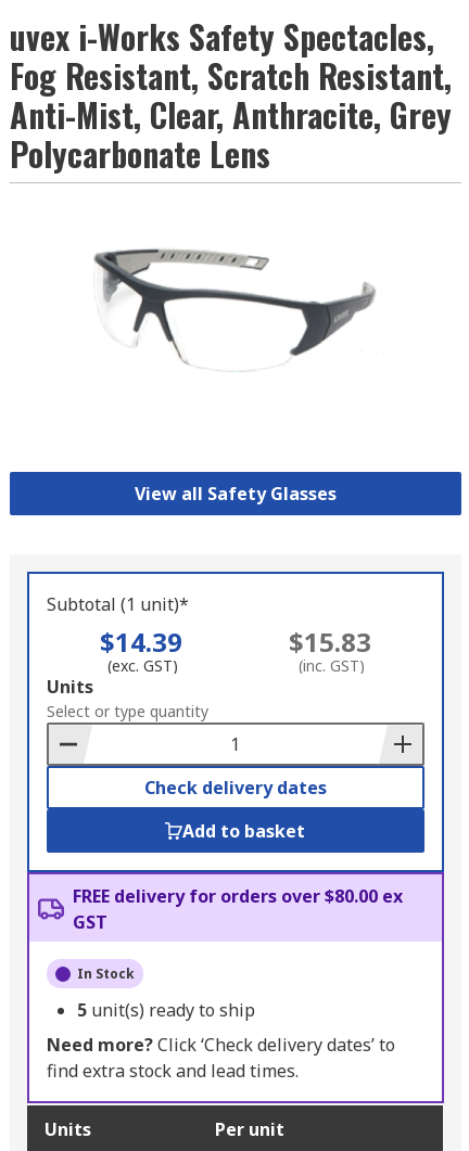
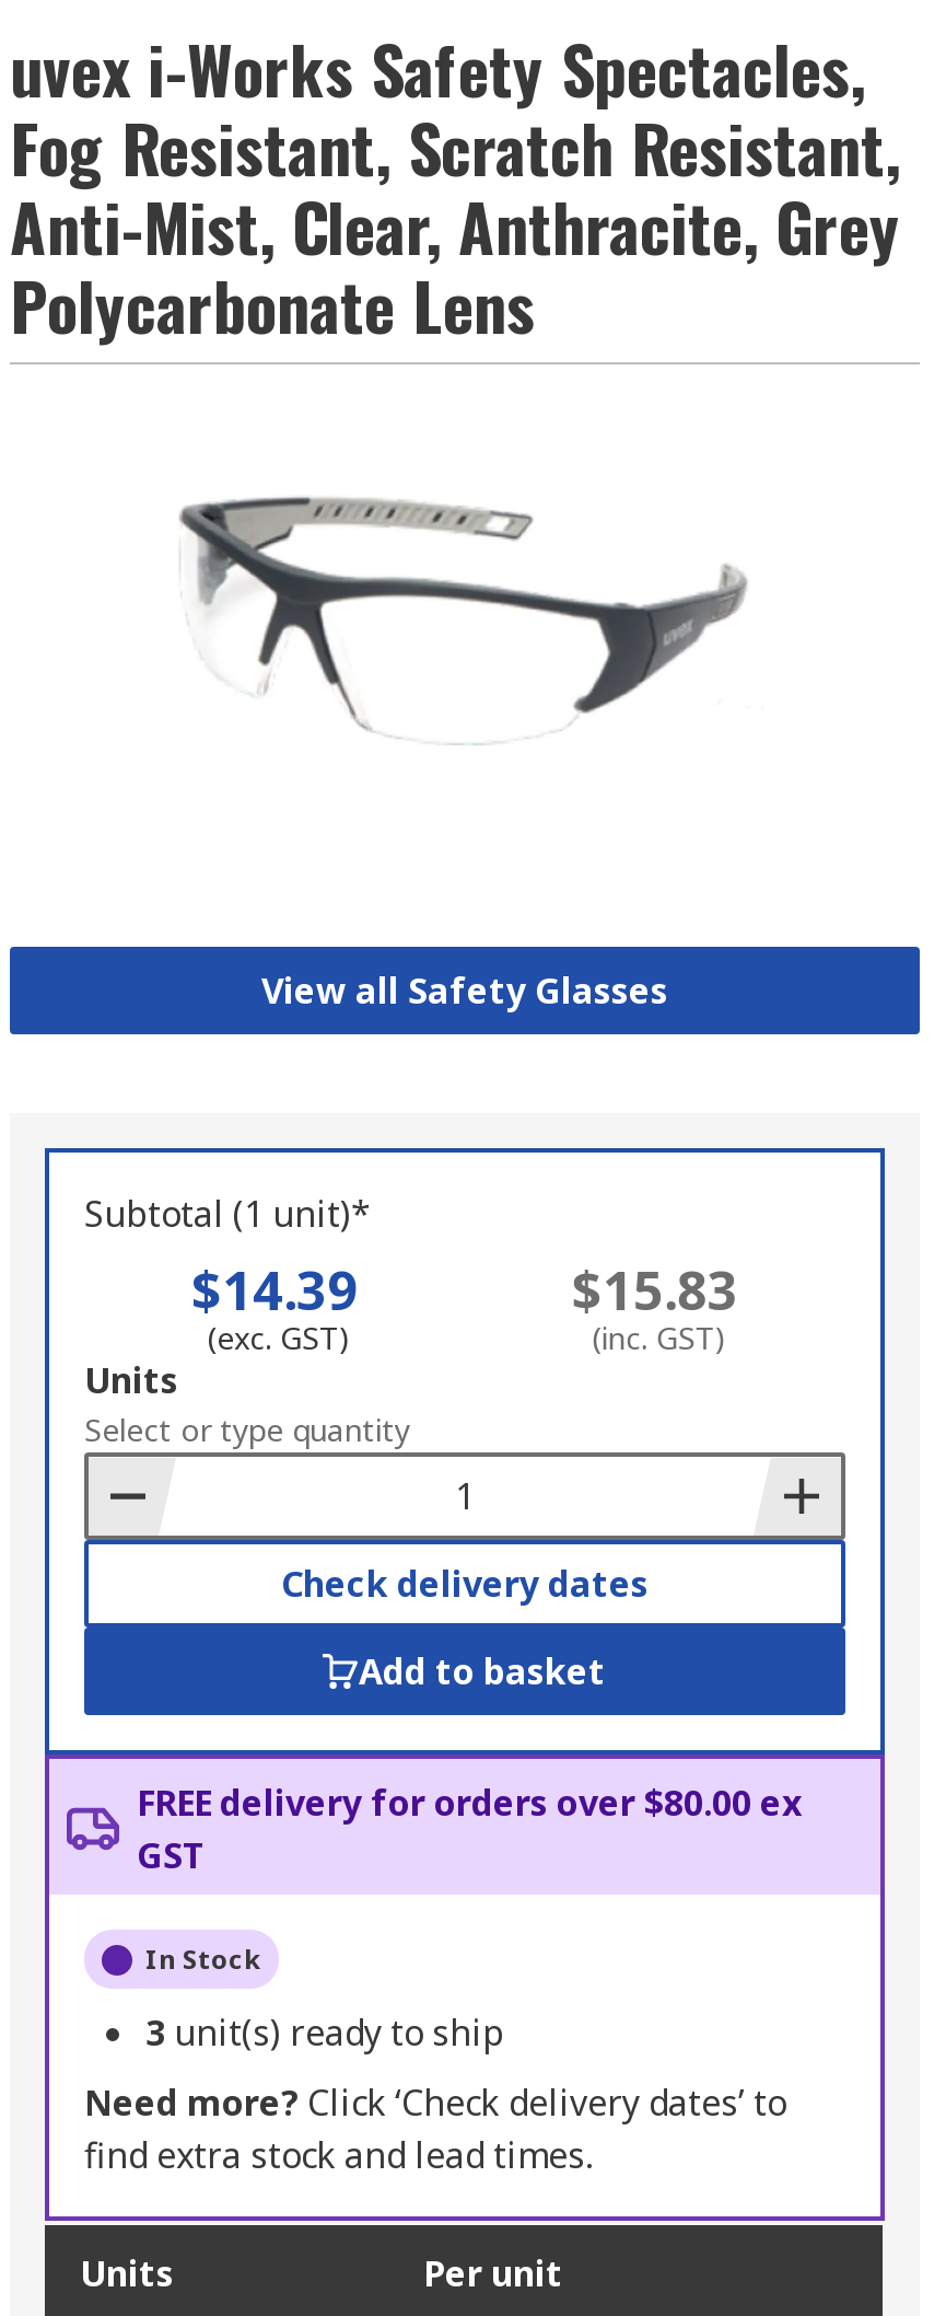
- 5 unit(s) ready to ship
+ 3 unit(s) ready to ship
